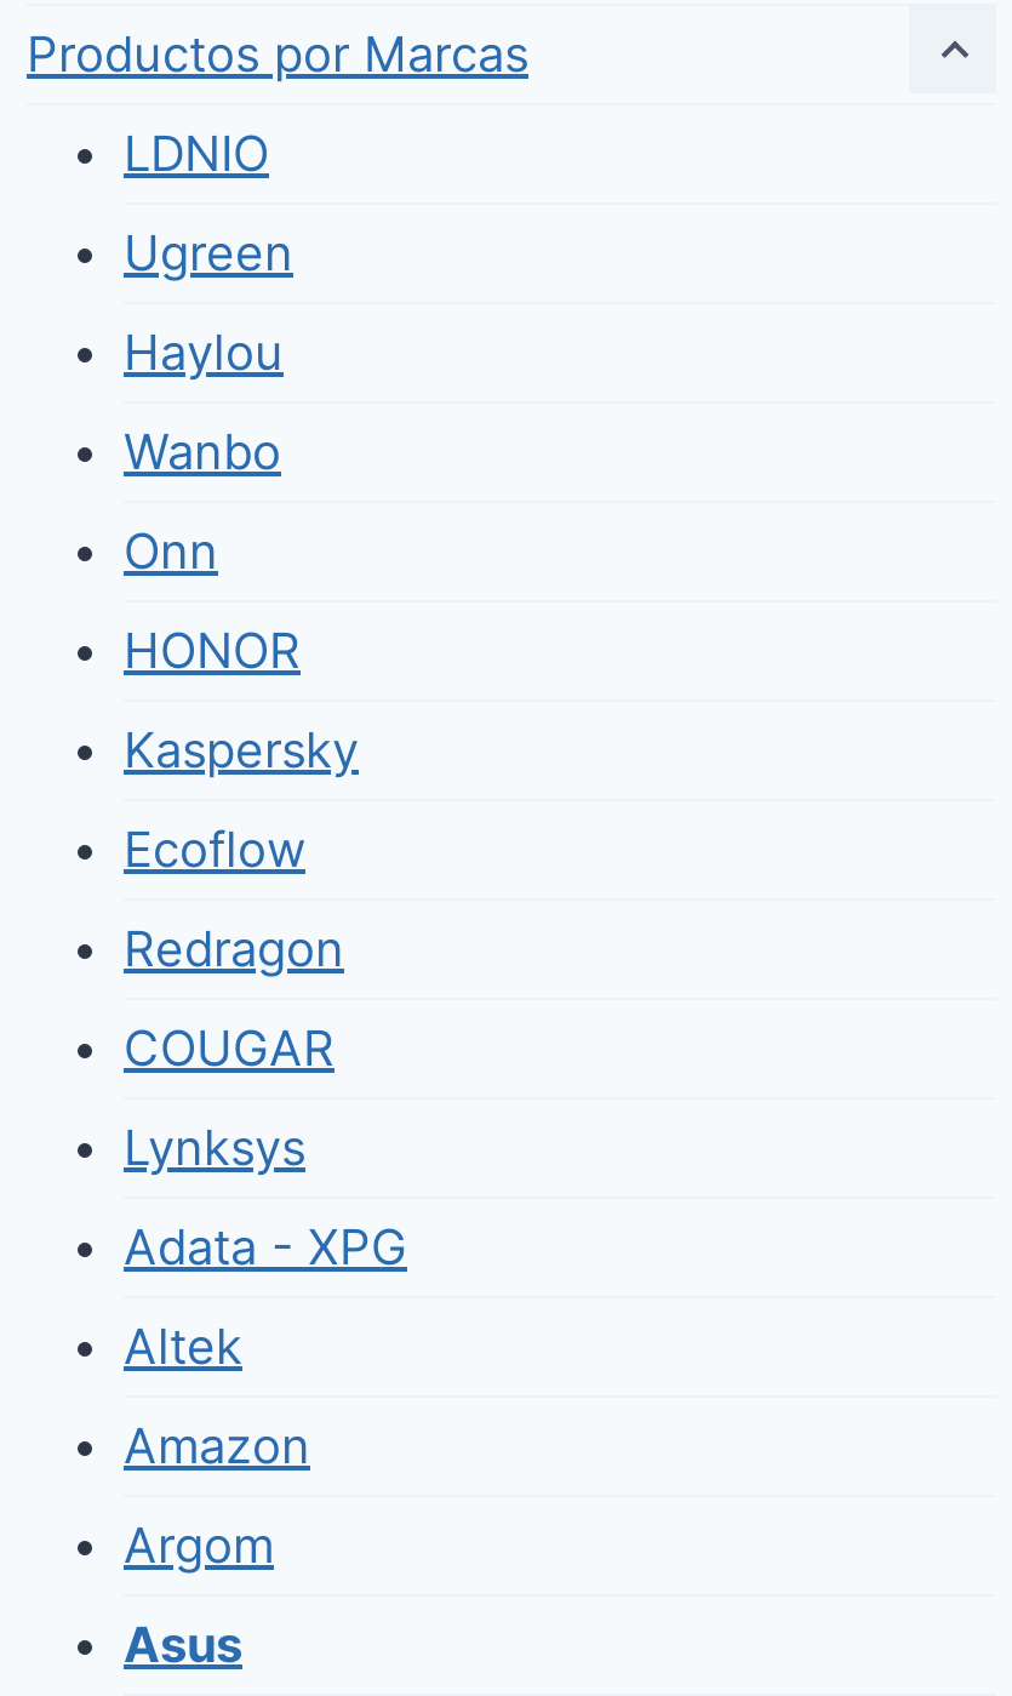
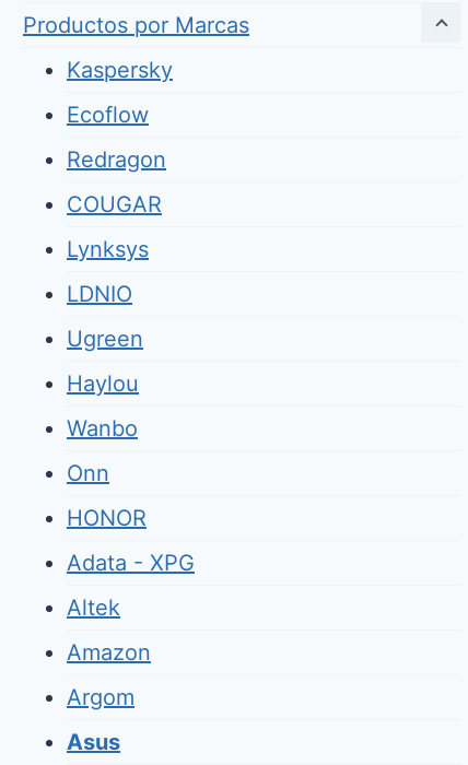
moved down: LDNIO | Ugreen | Haylou | Wanbo | Onn | HONOR

moved up: Kaspersky | Ecoflow | Redragon | COUGAR | Lynksys
